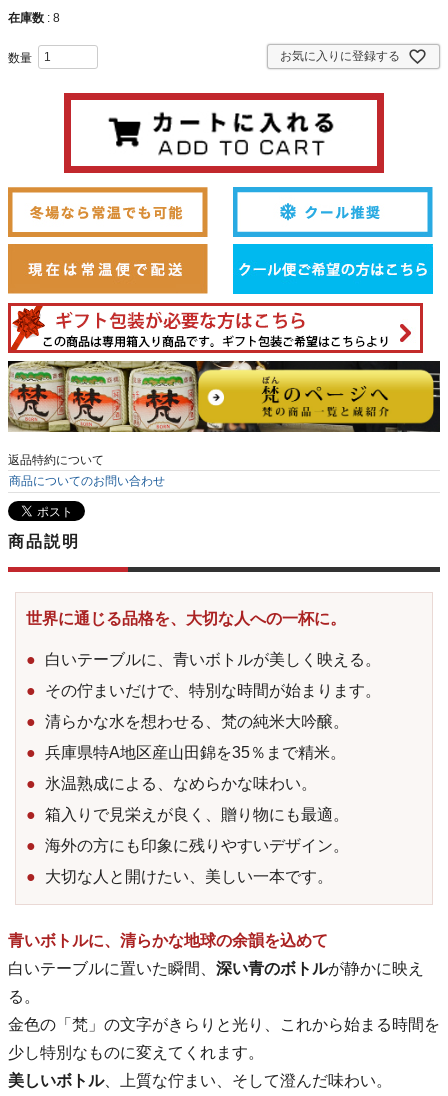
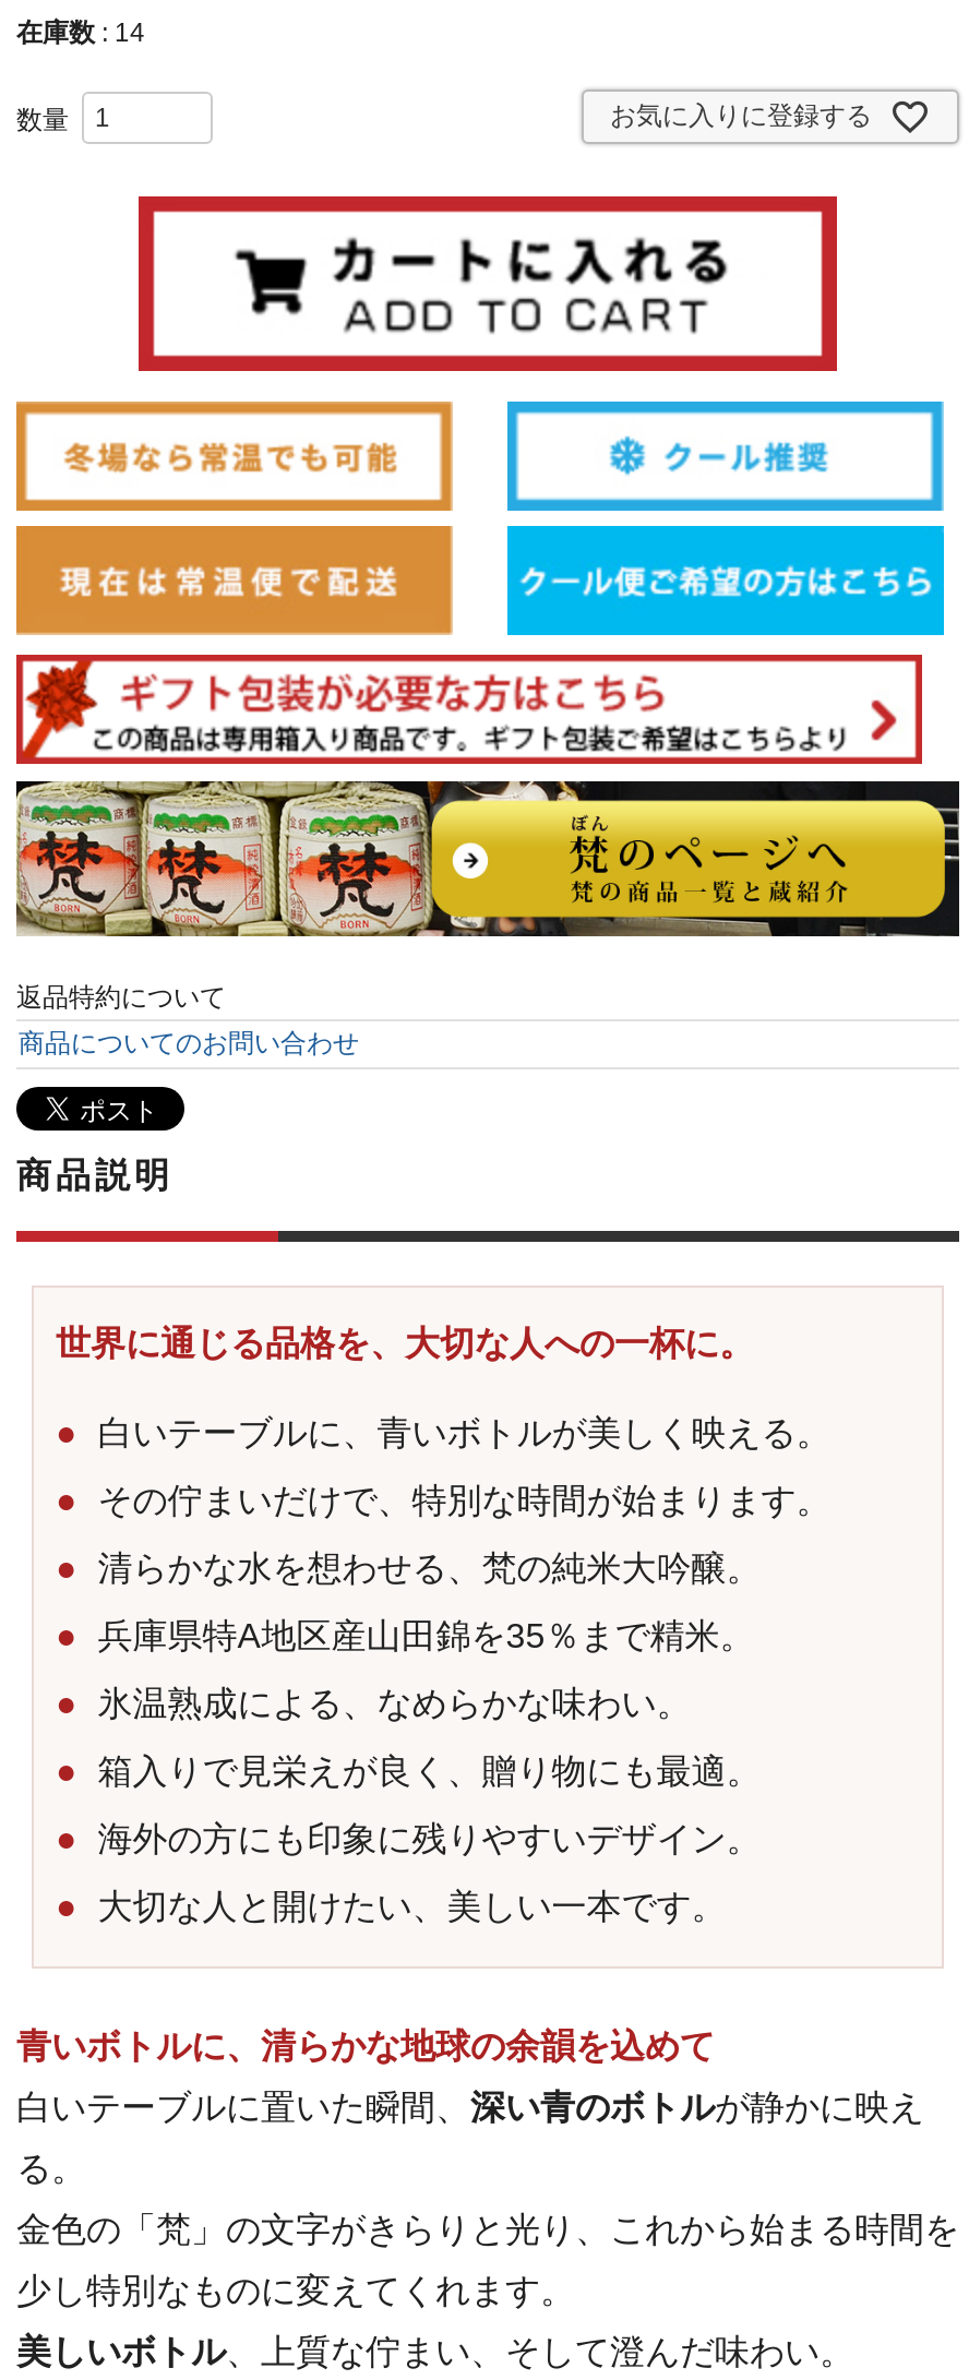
- 在庫数 8
+ 在庫数 14
